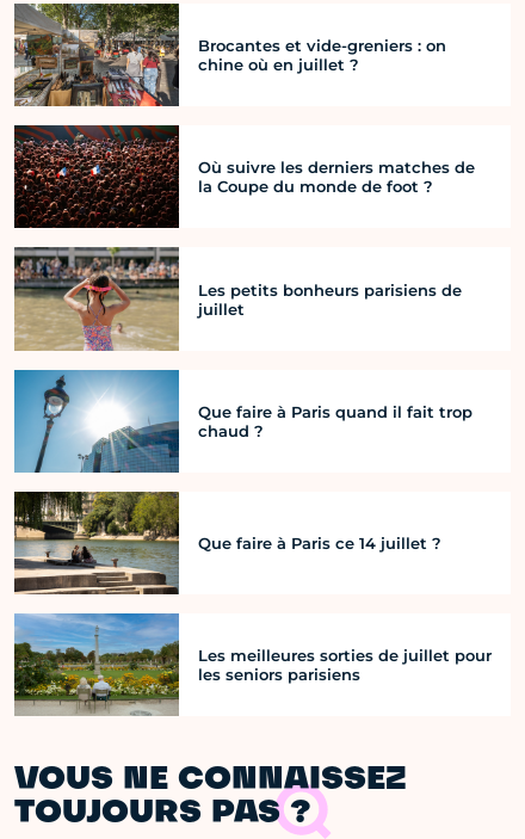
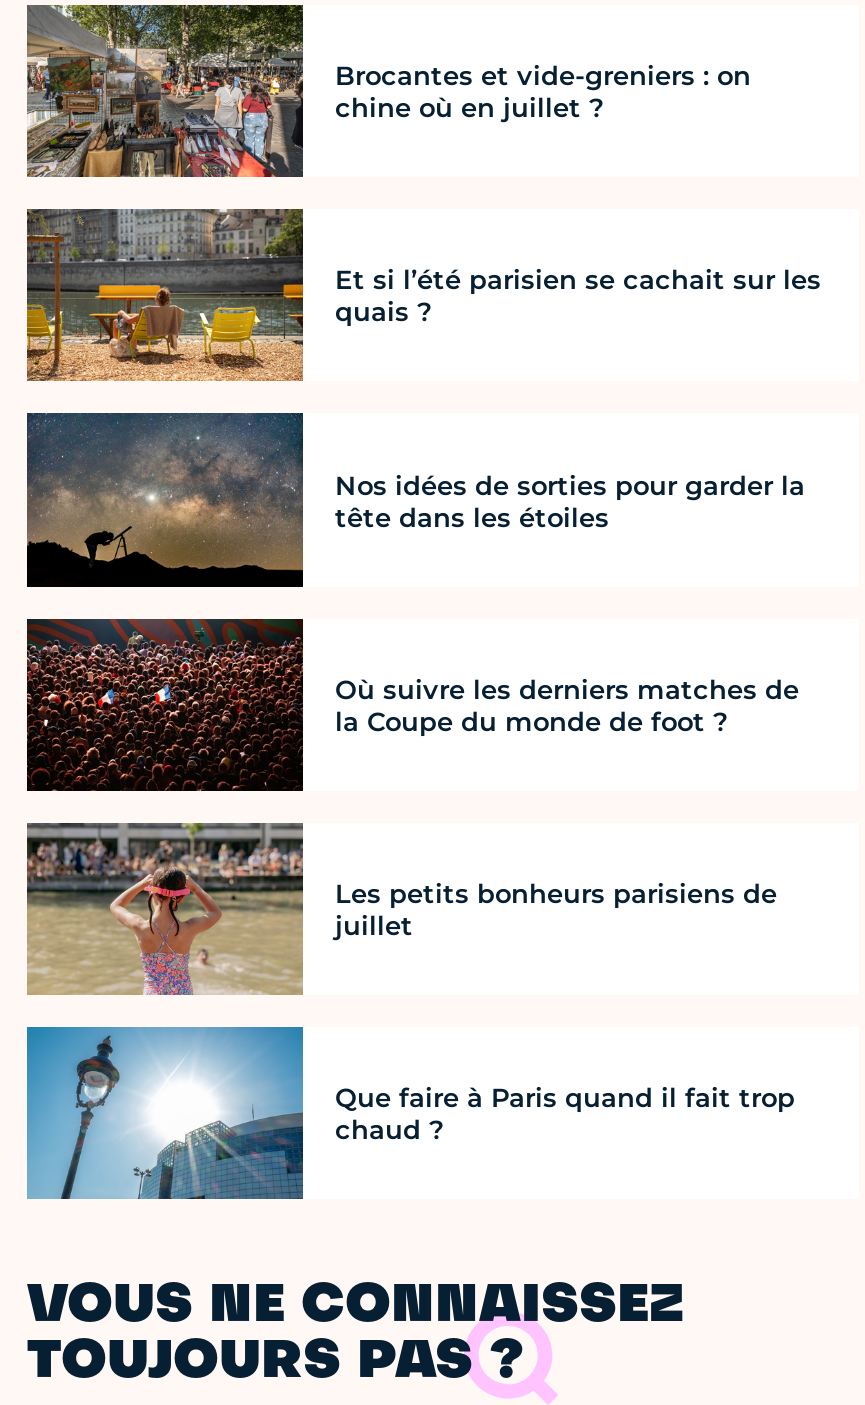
+ [image]
+ Et si l’été parisien se cachait sur les
+ quais ?

+ [image]
+ Nos idées de sorties pour garder la
+ tête dans les étoiles

moved down: [image] | Où suivre les derniers matches de | la Coupe du monde de foot ? | Les petits bonheurs parisiens de | juillet | Que faire à Paris quand il fait trop | chaud ?

- [image]
- Que faire à Paris ce 14 juillet ?

- [image]
- Les meilleures sorties de juillet pour
- les seniors parisiens
